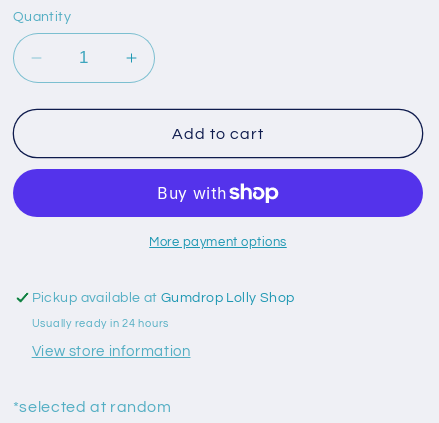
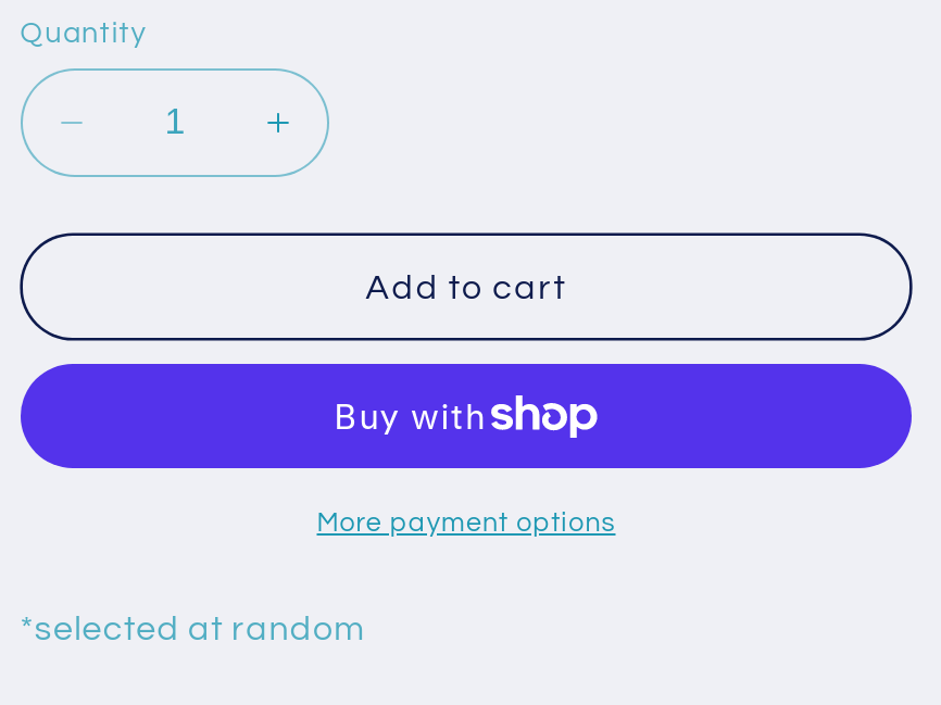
- Pickup available at Gumdrop Lolly Shop
- Usually ready in 24 hours
- View store information
